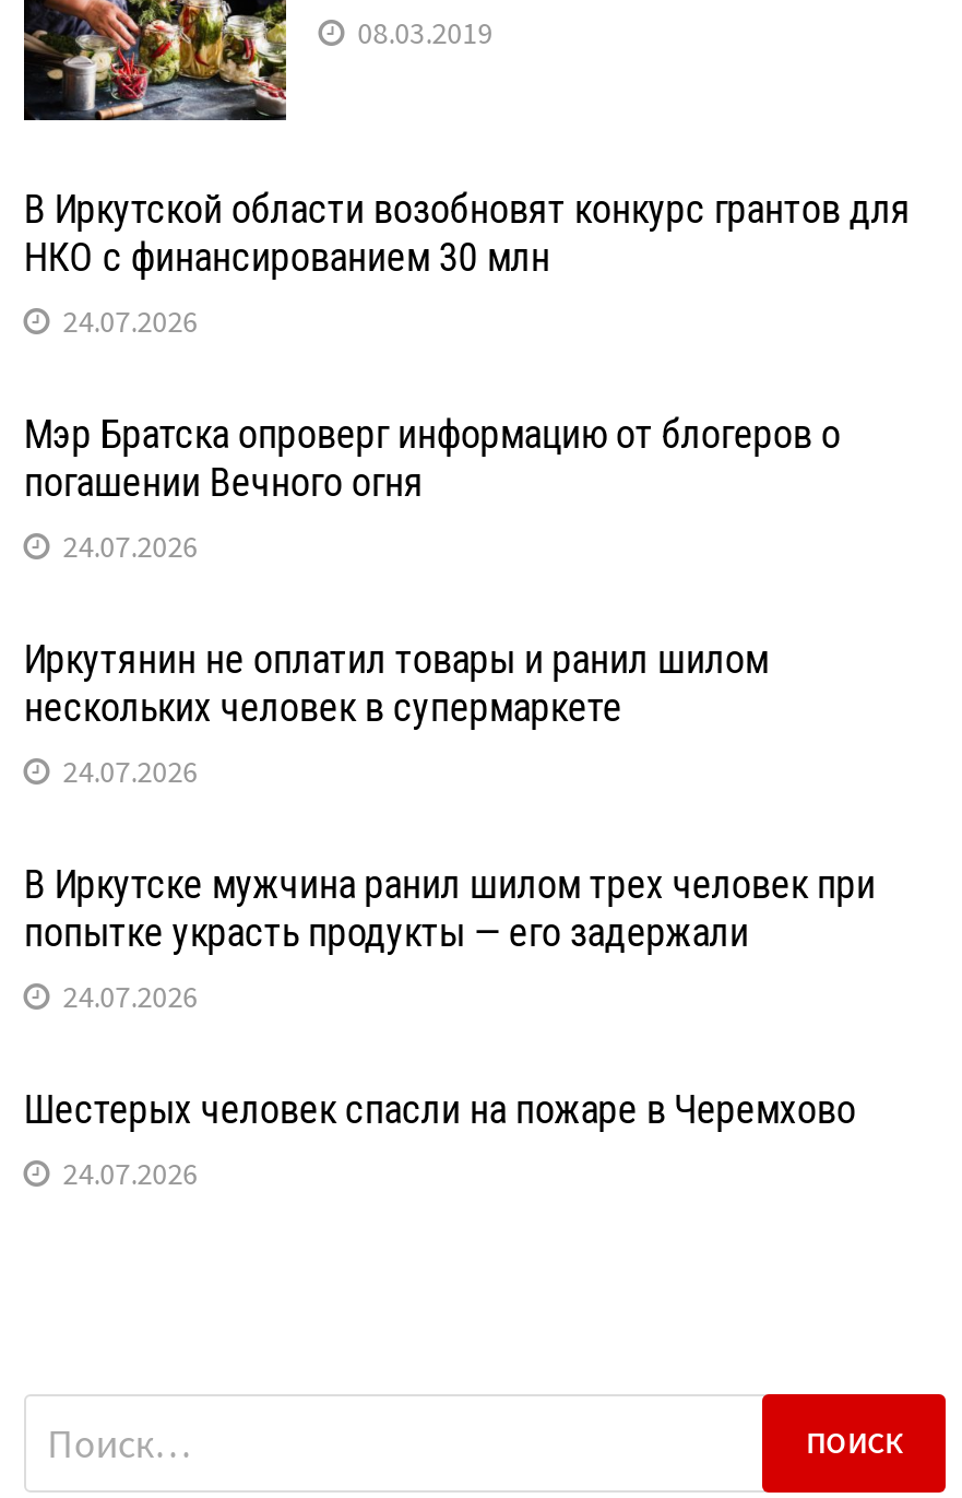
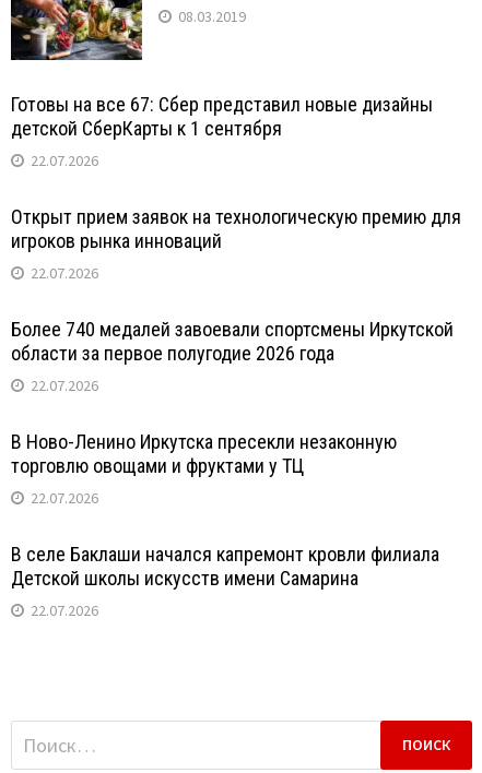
- В Иркутской области возобновят конкурс грантов для
- НКО с финансированием 30 млн
+ Готовы на все 67: Сбер представил новые дизайны
+ детской СберКарты к 1 сентября

- 24.07.2026
+ 22.07.2026

- Мэр Братска опроверг информацию от блогеров о
- погашении Вечного огня
+ Открыт прием заявок на технологическую премию для
+ игроков рынка инноваций

- 24.07.2026
+ 22.07.2026

- Иркутянин не оплатил товары и ранил шилом
- нескольких человек в супермаркете
+ Более 740 медалей завоевали спортсмены Иркутской
+ области за первое полугодие 2026 года

- 24.07.2026
+ 22.07.2026

- В Иркутске мужчина ранил шилом трех человек при
- попытке украсть продукты — его задержали
+ В Ново-Ленино Иркутска пресекли незаконную
+ торговлю овощами и фруктами у ТЦ

- 24.07.2026
+ 22.07.2026

- Шестерых человек спасли на пожаре в Черемхово
+ В селе Баклаши начался капремонт кровли филиала
+ Детской школы искусств имени Самарина

- 24.07.2026
+ 22.07.2026
